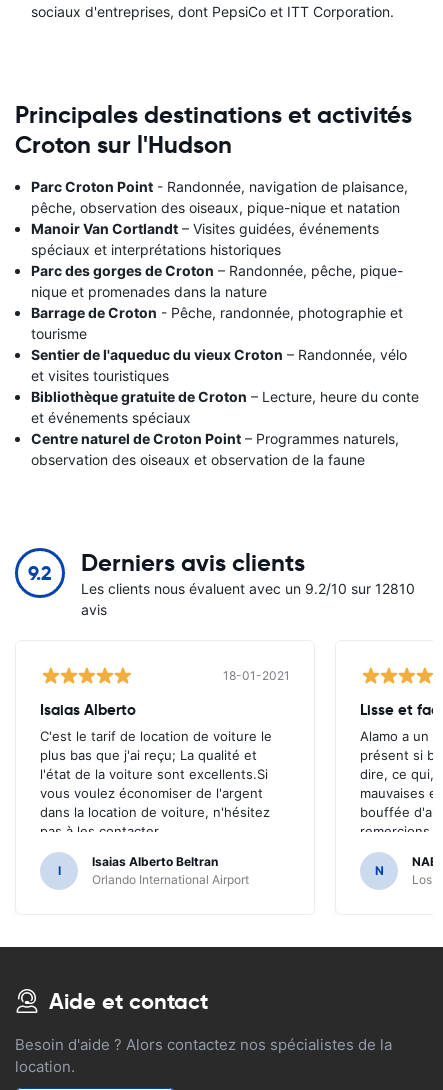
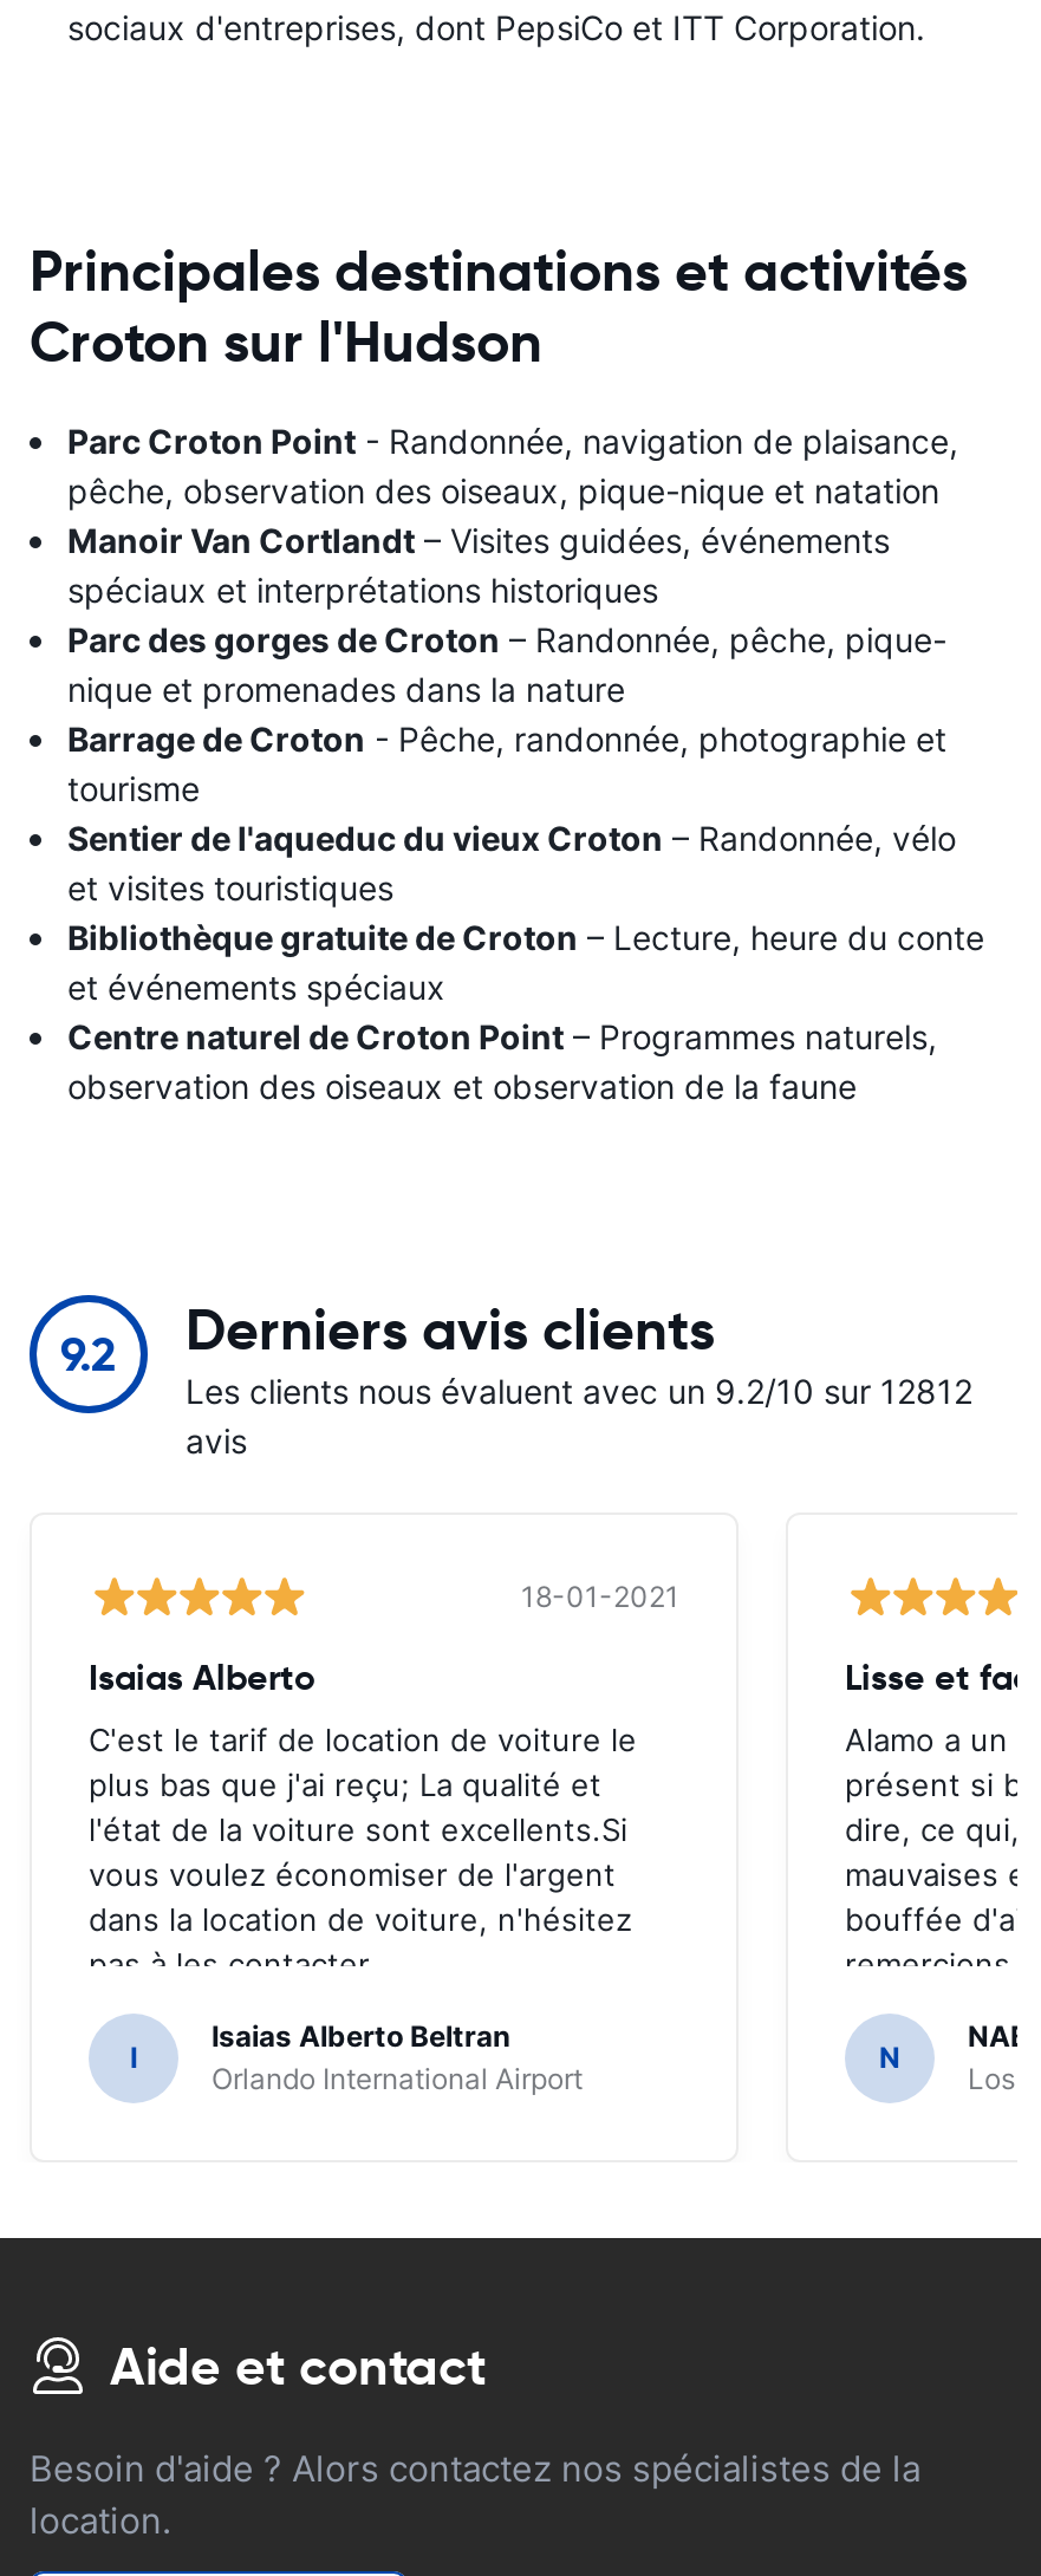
- Les clients nous évaluent avec un 9.2/10 sur 12810
+ Les clients nous évaluent avec un 9.2/10 sur 12812
